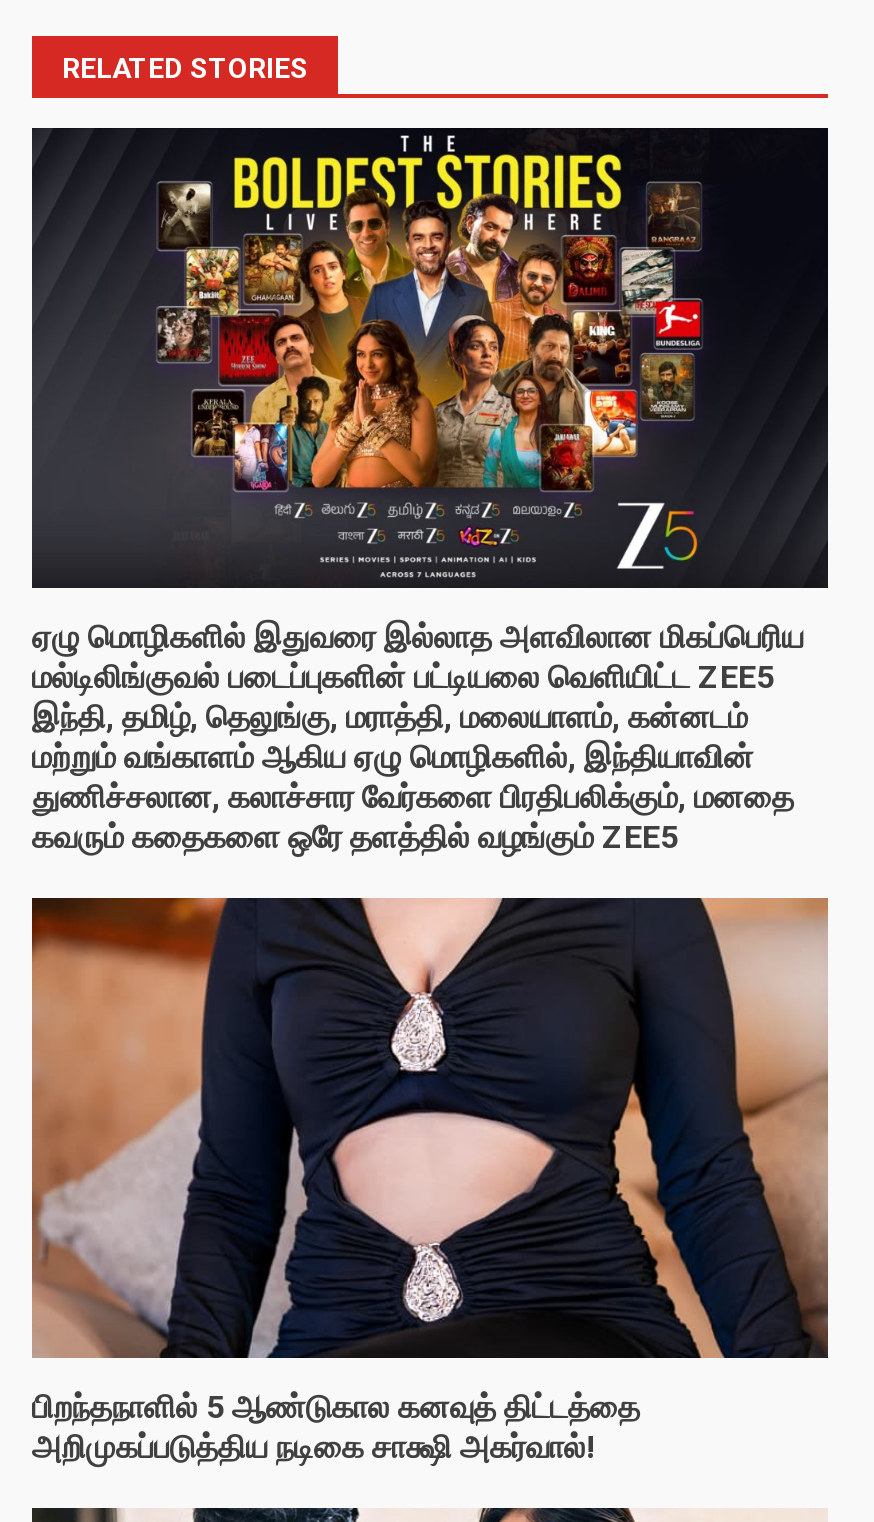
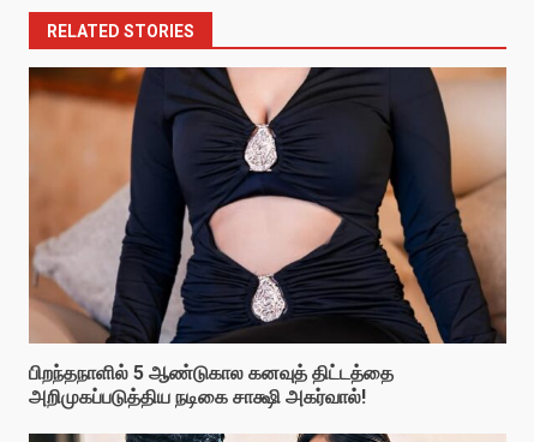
- [image]
- ஏழு மொழிகளில் இதுவரை இல்லாத அளவிலான மிகப்பெரிய
- மல்டிலிங்குவல் படைப்புகளின் பட்டியலை வெளியிட்ட ZEE5
- இந்தி, தமிழ், தெலுங்கு, மராத்தி, மலையாளம், கன்னடம்
- மற்றும் வங்காளம் ஆகிய ஏழு மொழிகளில், இந்தியாவின்
- துணிச்சலான, கலாச்சார வேர்களை பிரதிபலிக்கும், மனதை
- கவரும் கதைகளை ஒரே தளத்தில் வழங்கும் ZEE5
